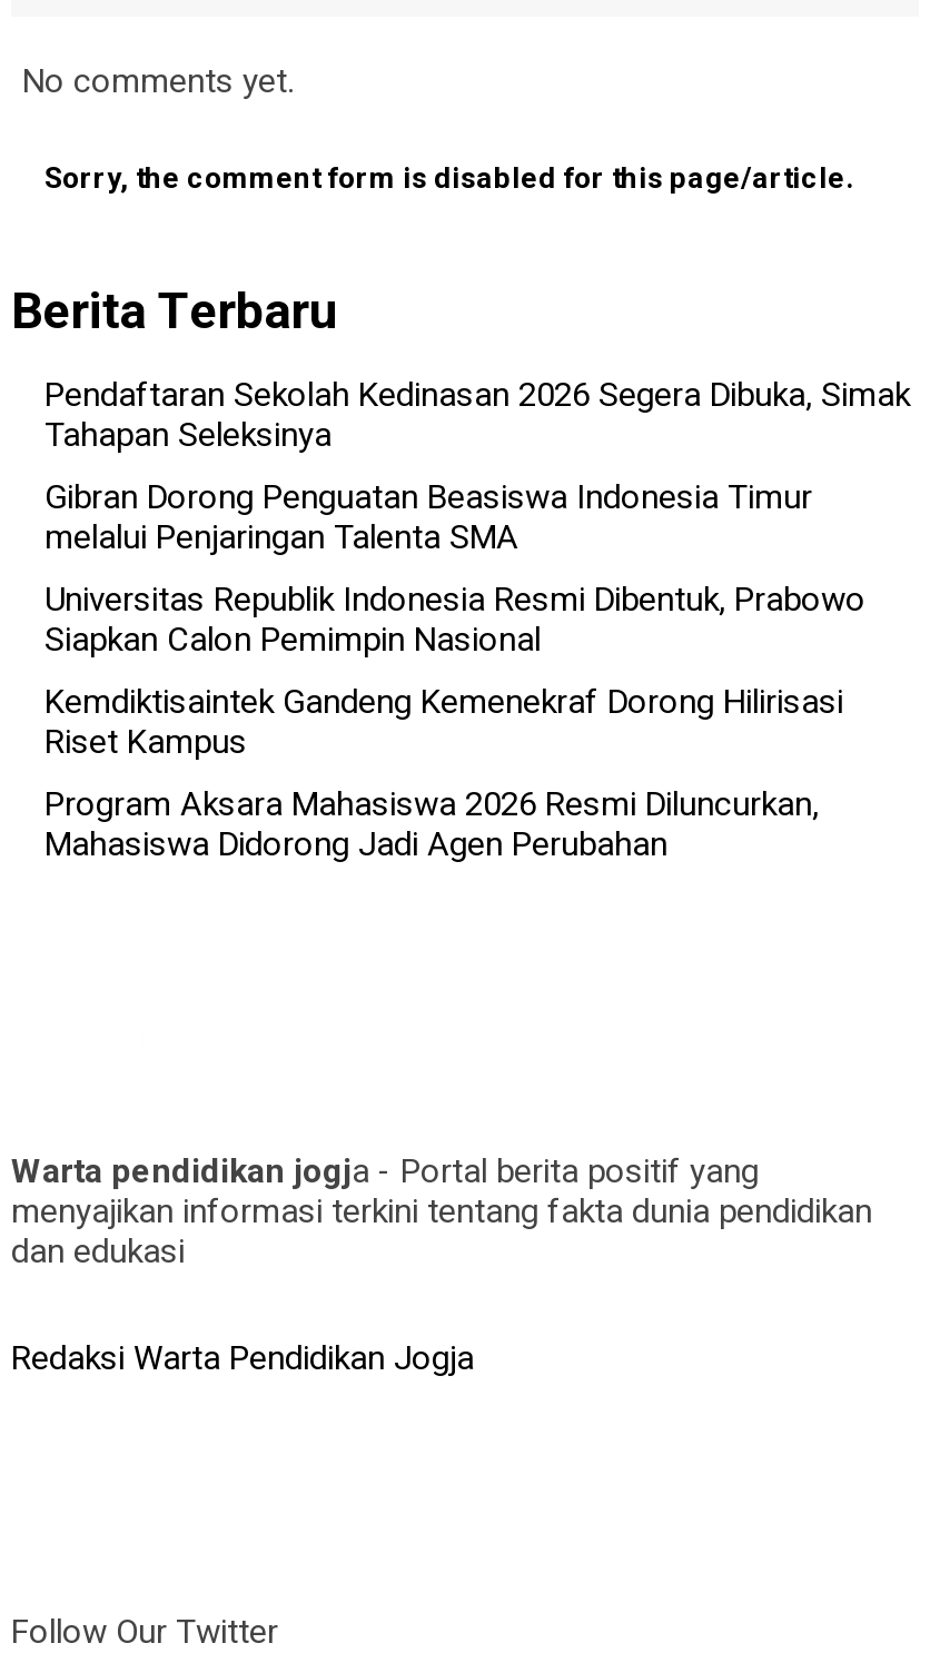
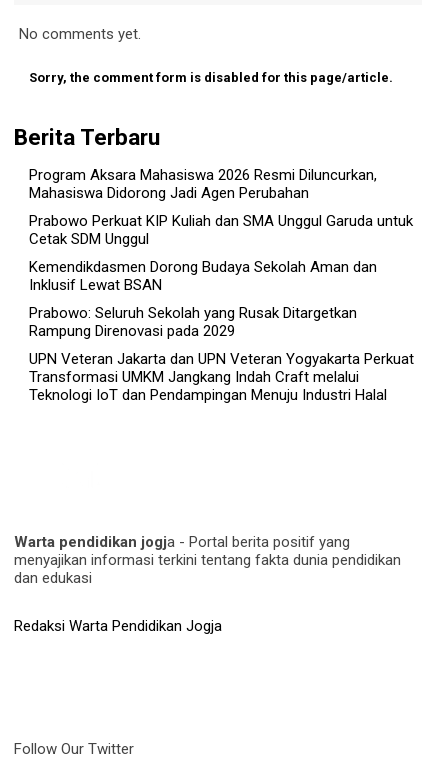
- Pendaftaran Sekolah Kedinasan 2026 Segera Dibuka, Simak
- Tahapan Seleksinya
- Gibran Dorong Penguatan Beasiswa Indonesia Timur
- melalui Penjaringan Talenta SMA
- Universitas Republik Indonesia Resmi Dibentuk, Prabowo
- Siapkan Calon Pemimpin Nasional
- Kemdiktisaintek Gandeng Kemenekraf Dorong Hilirisasi
- Riset Kampus

moved up: Program Aksara Mahasiswa 2026 Resmi Diluncurkan, | Mahasiswa Didorong Jadi Agen Perubahan

+ Prabowo Perkuat KIP Kuliah dan SMA Unggul Garuda untuk
+ Cetak SDM Unggul
+ Kemendikdasmen Dorong Budaya Sekolah Aman dan
+ Inklusif Lewat BSAN
+ Prabowo: Seluruh Sekolah yang Rusak Ditargetkan
+ Rampung Direnovasi pada 2029
+ UPN Veteran Jakarta dan UPN Veteran Yogyakarta Perkuat
+ Transformasi UMKM Jangkang Indah Craft melalui
+ Teknologi IoT dan Pendampingan Menuju Industri Halal
